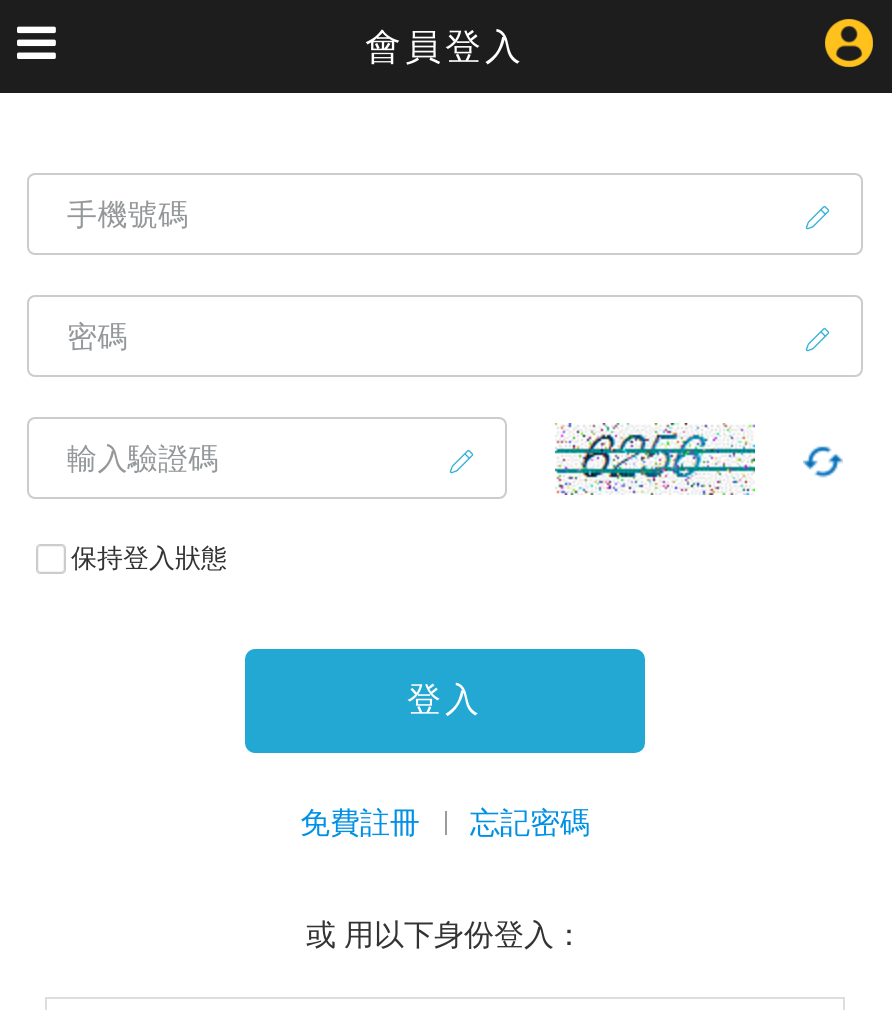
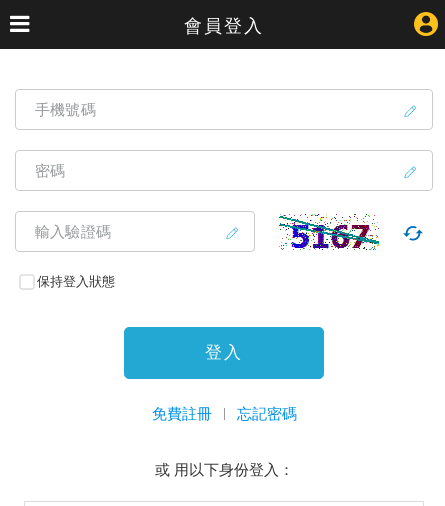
- [image]
+ [image]
